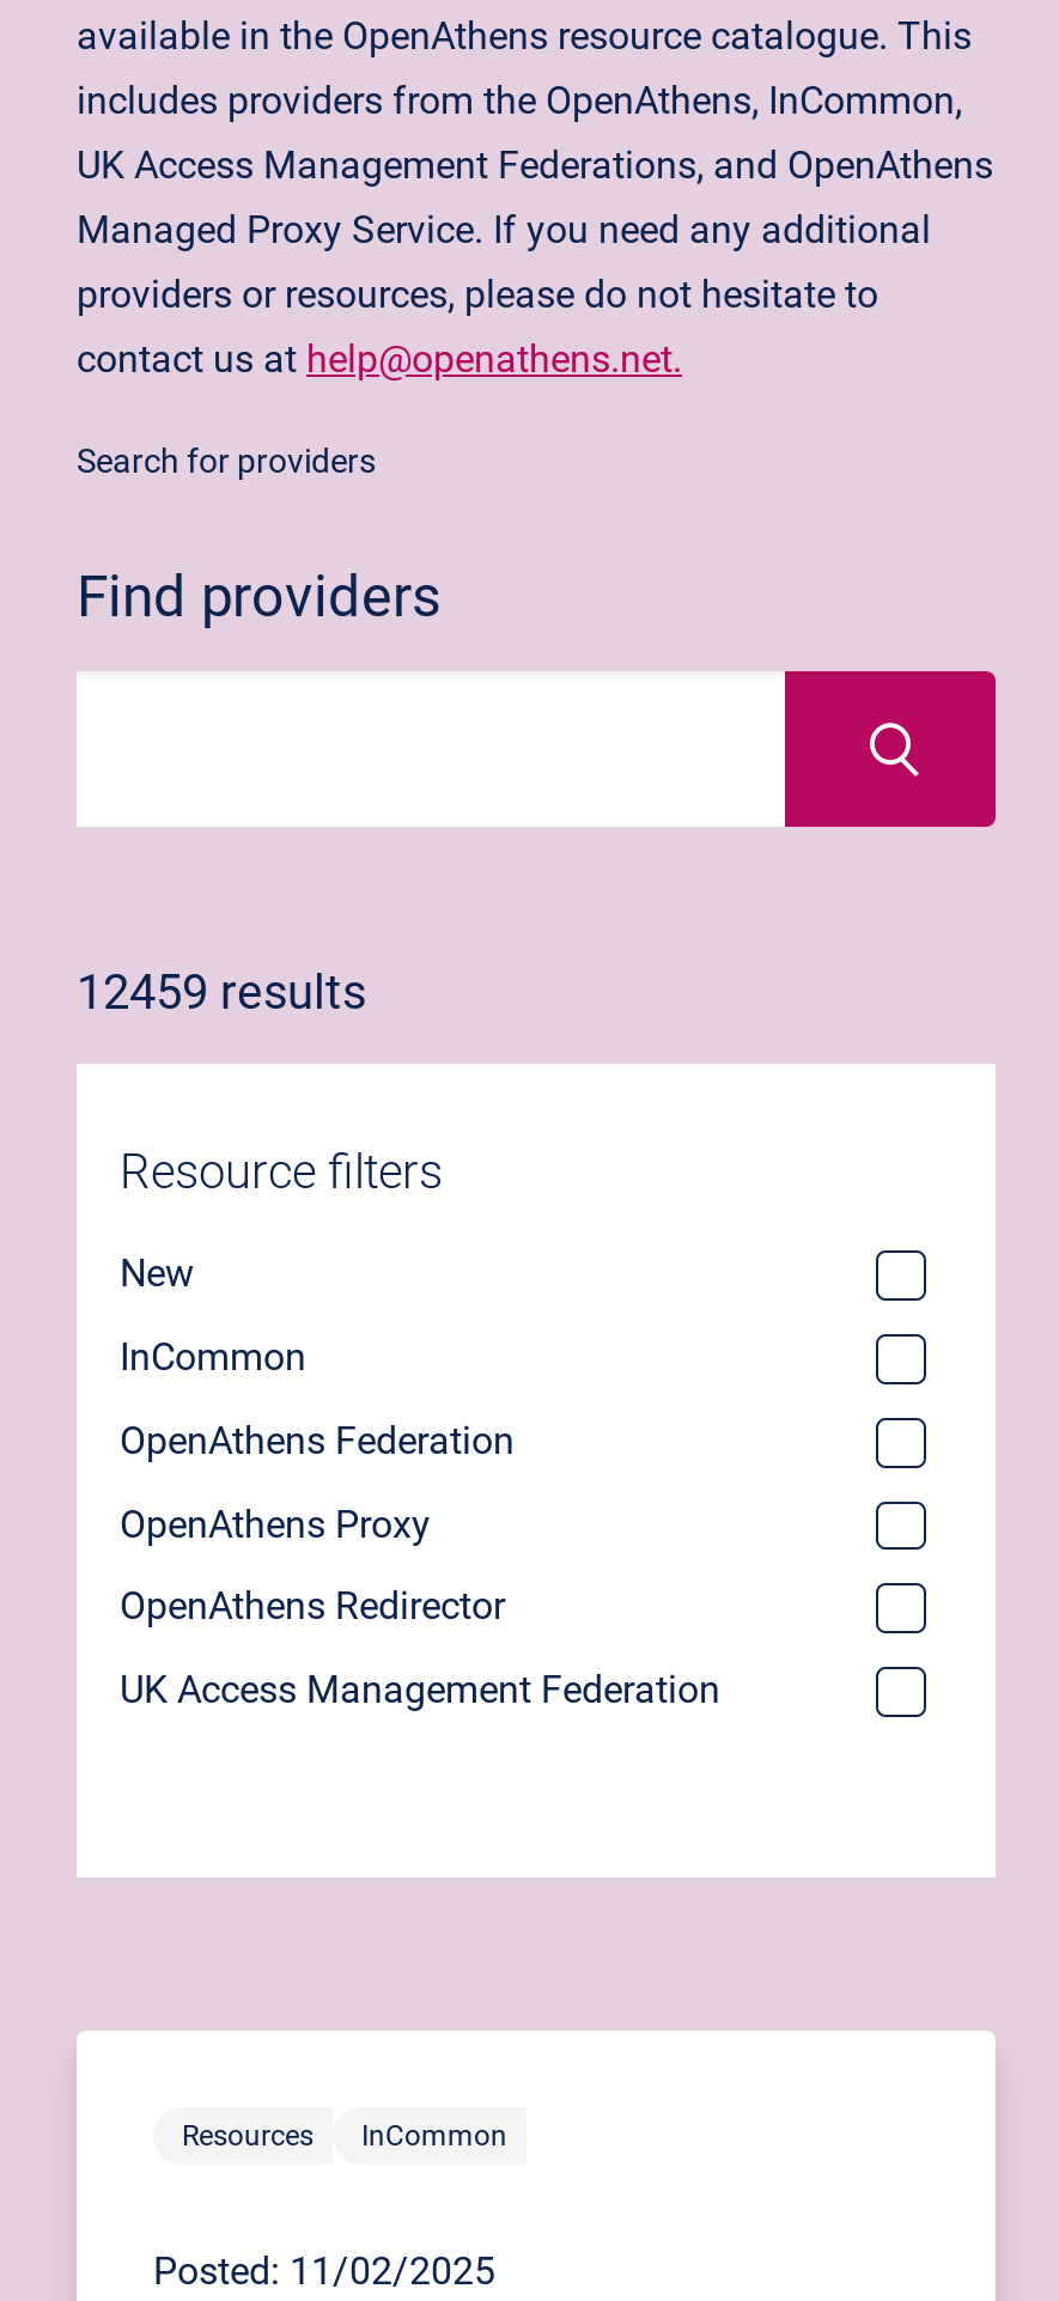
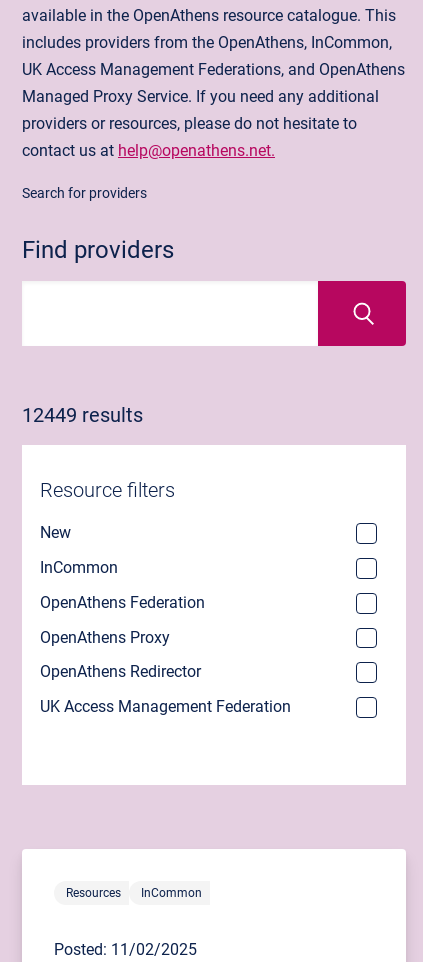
- 12459 results
+ 12449 results
